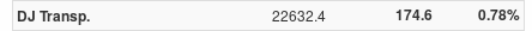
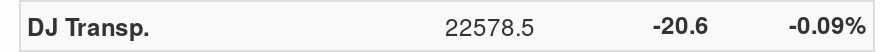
- 22632.4
+ 22578.5

- 174.6
+ -20.6

- 0.78%
+ -0.09%
